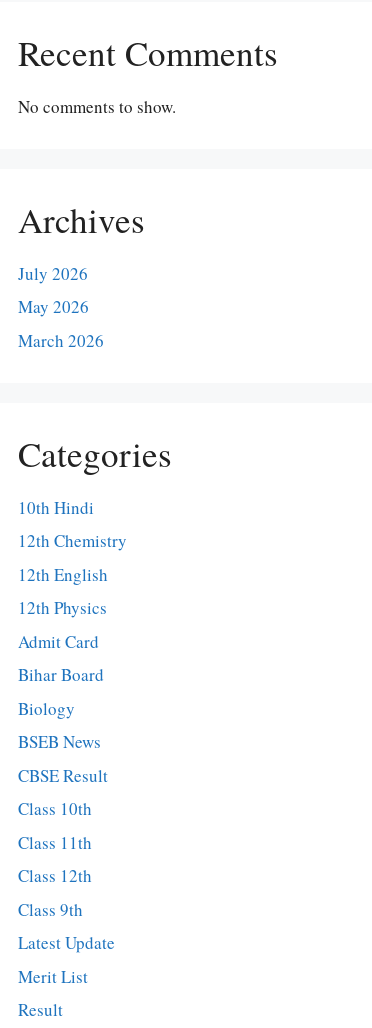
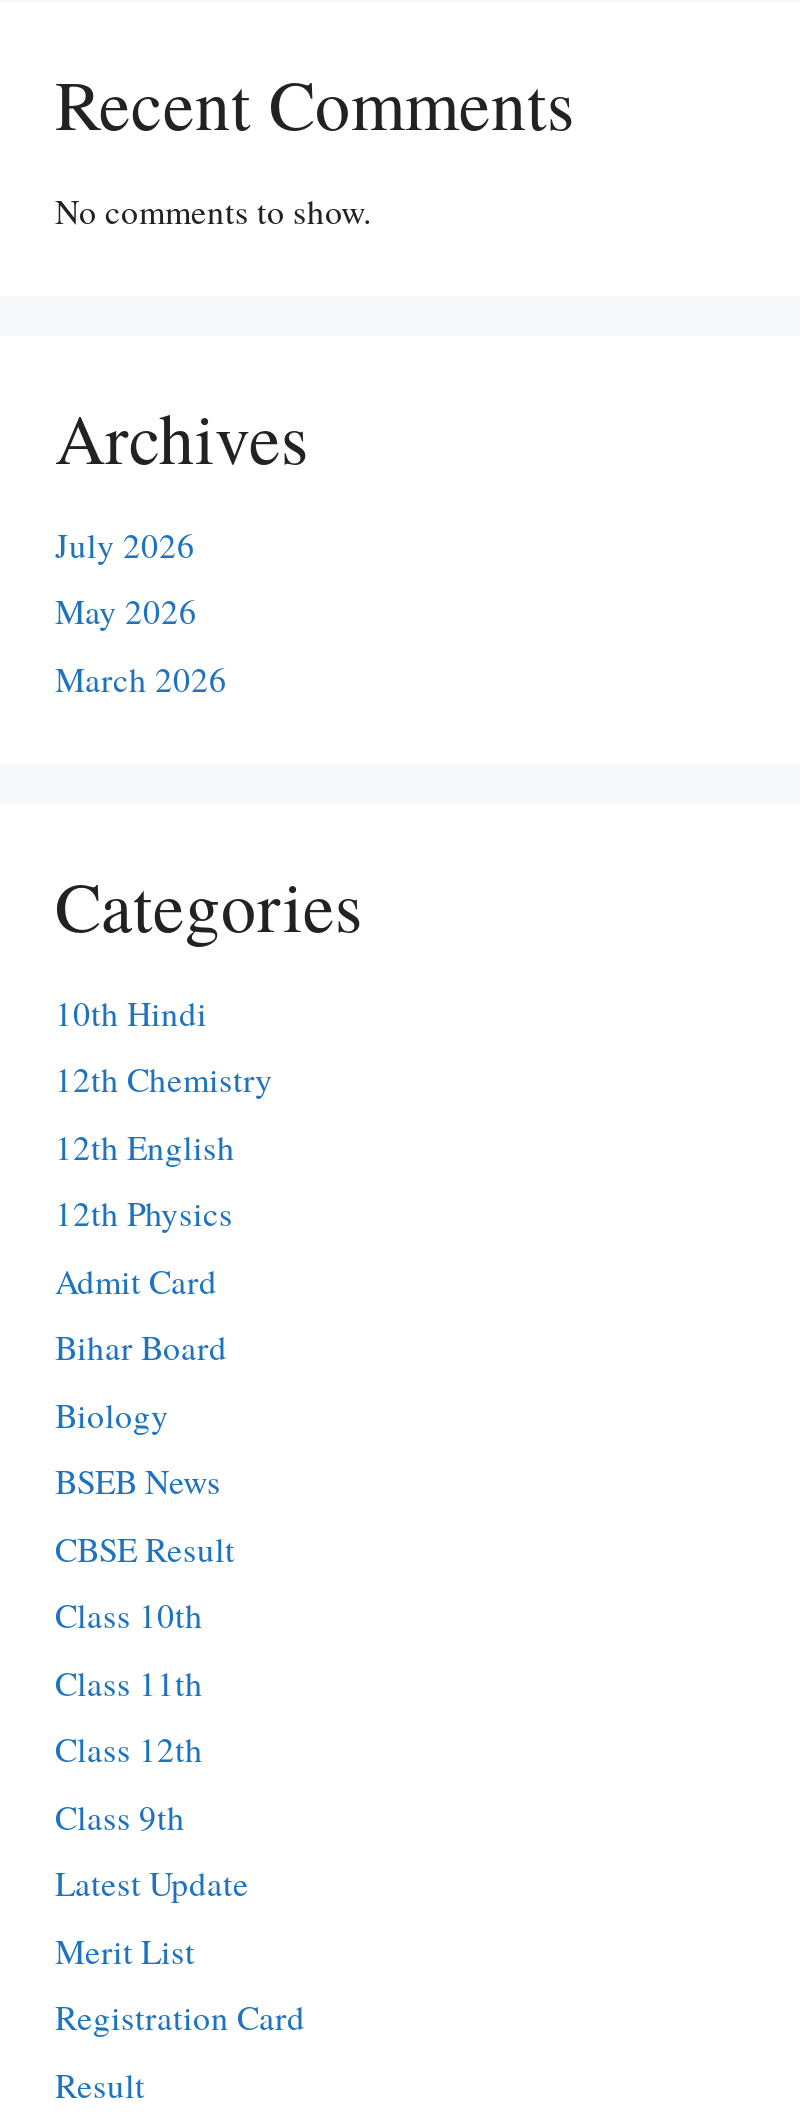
+ Registration Card
